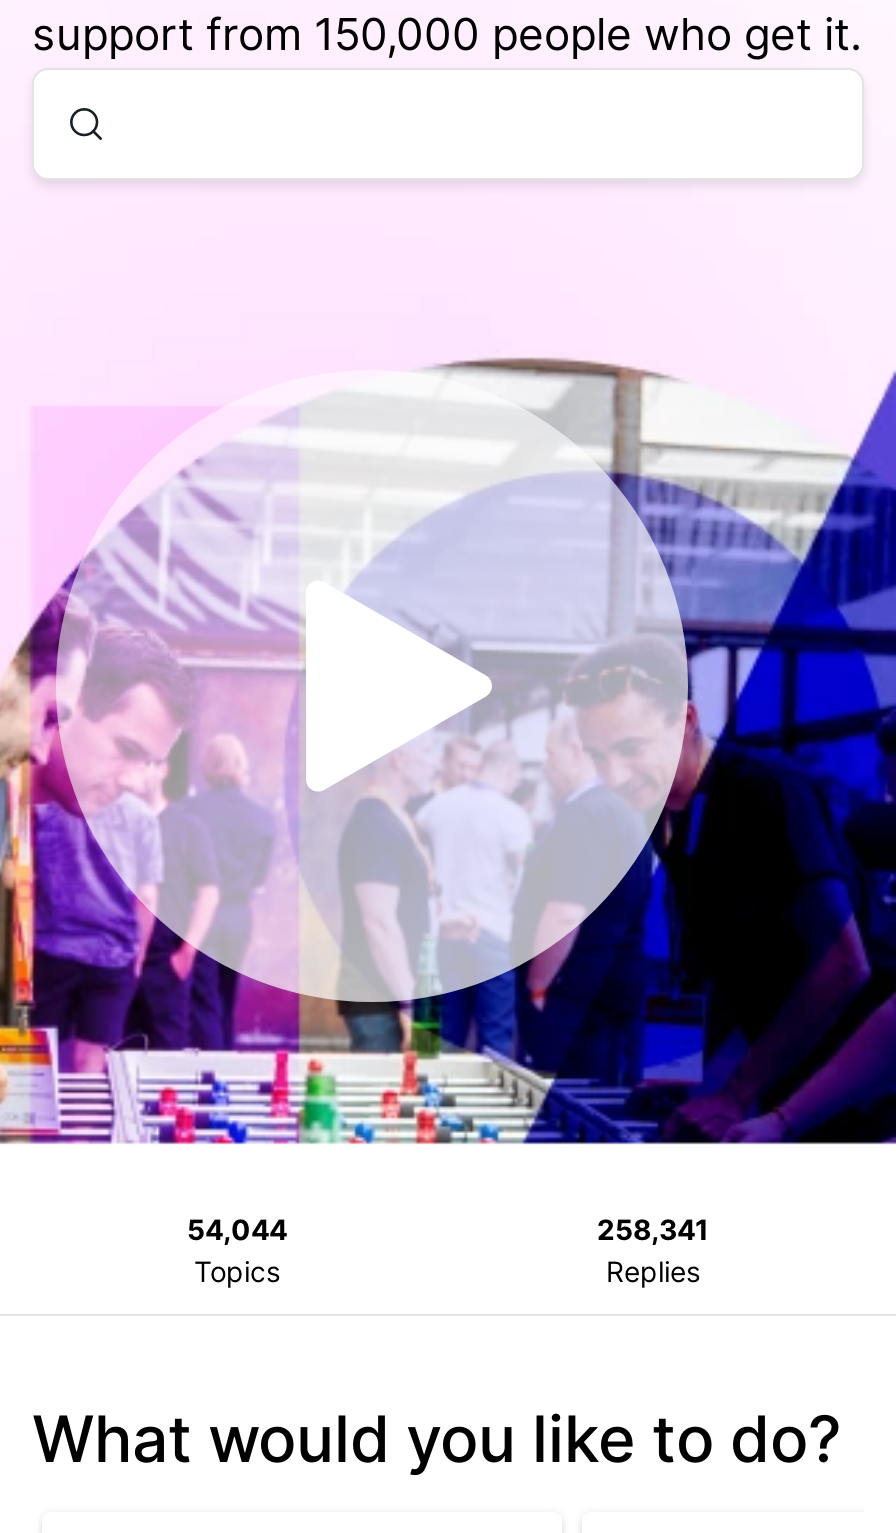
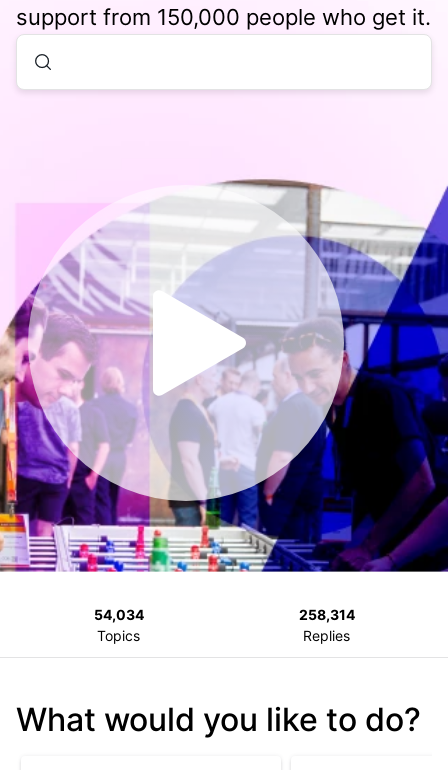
- 54,044
+ 54,034

- 258,341
+ 258,314
